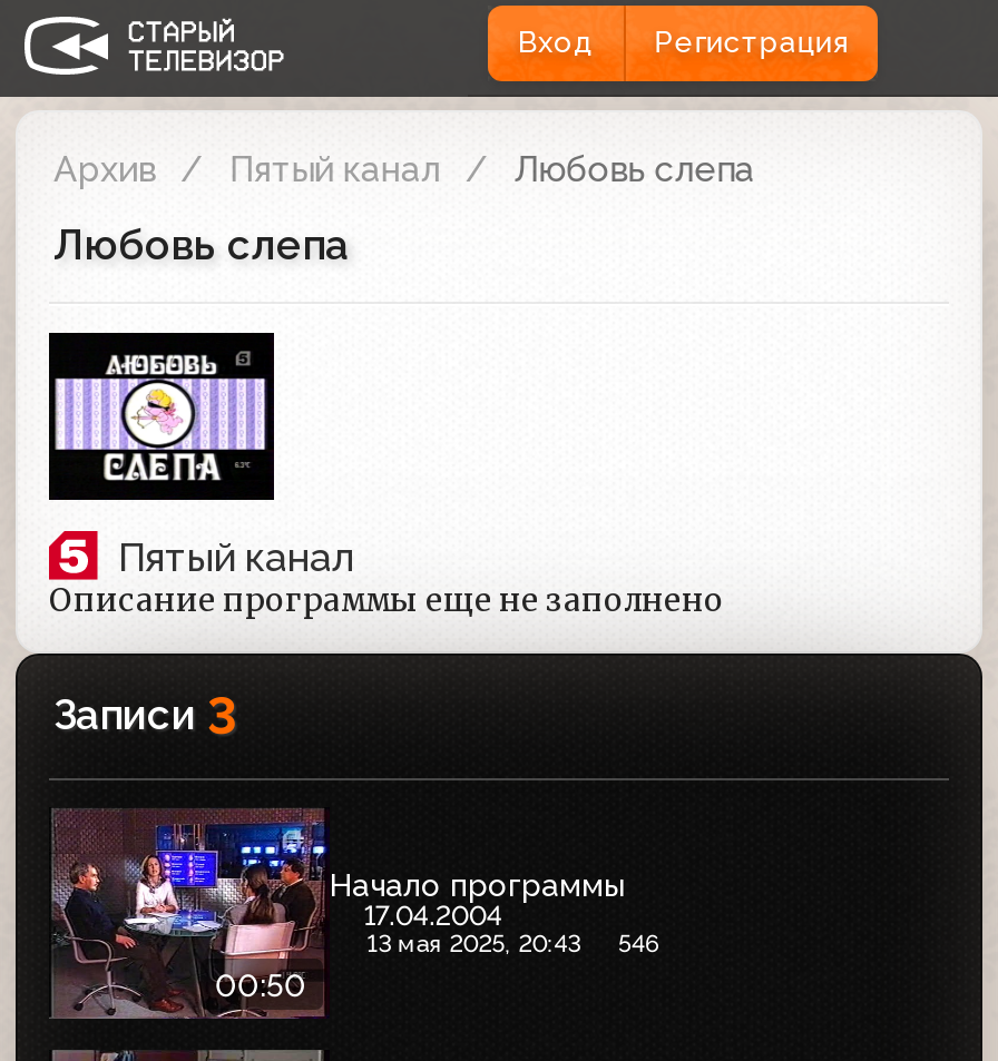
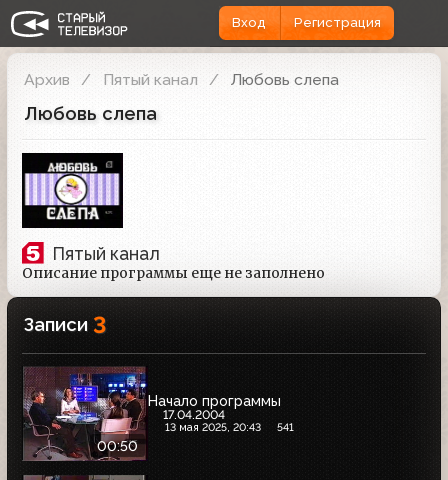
- 13 мая 2025, 20:43 546
+ 13 мая 2025, 20:43 541
